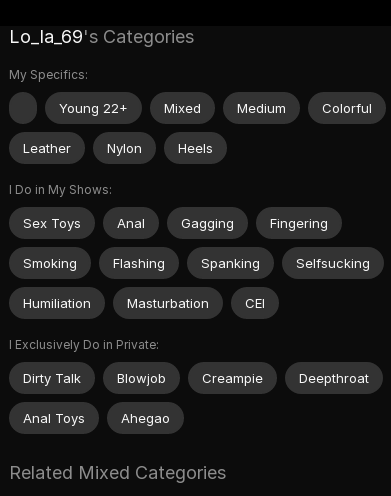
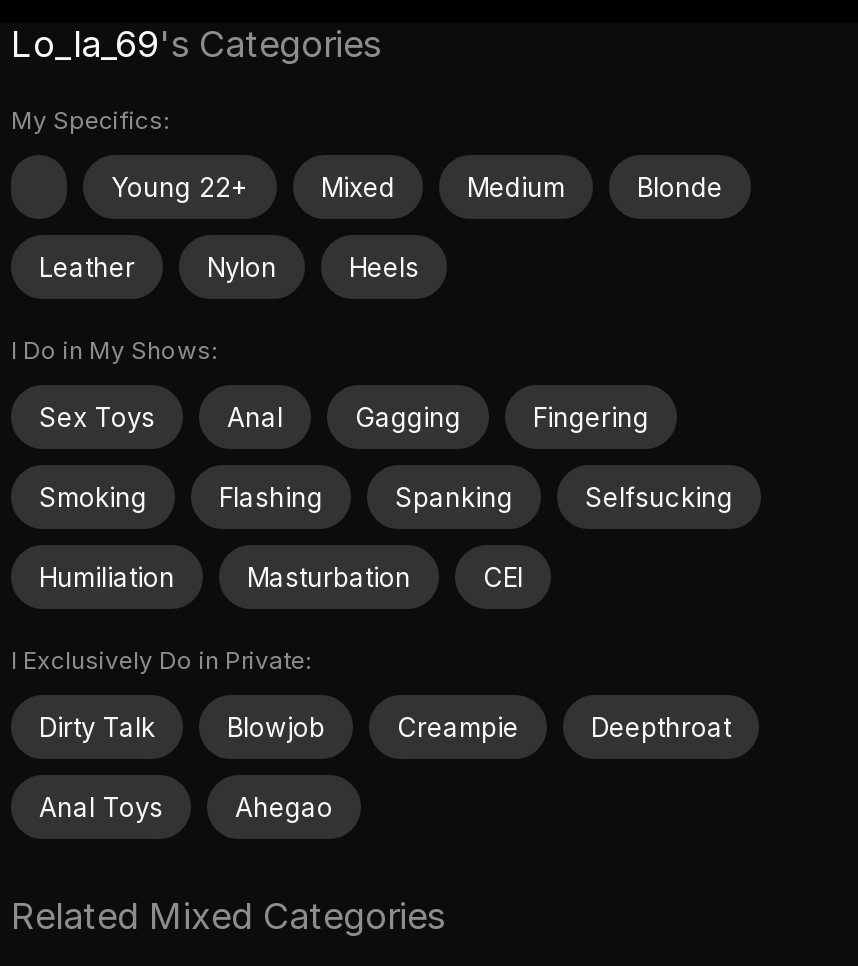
- Colorful
+ Blonde
